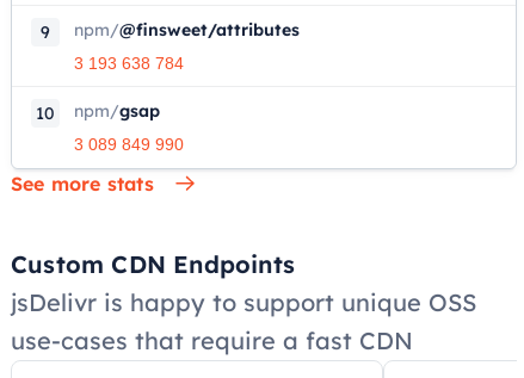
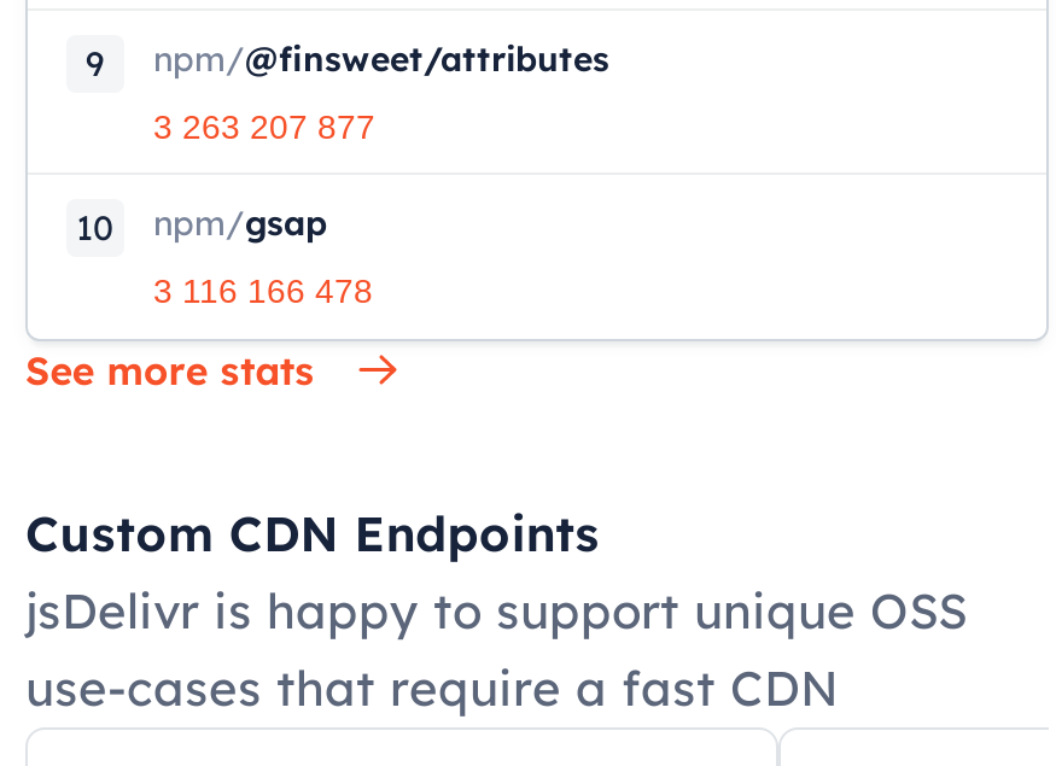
- 3 193 638 784
+ 3 263 207 877

- 3 089 849 990
+ 3 116 166 478
